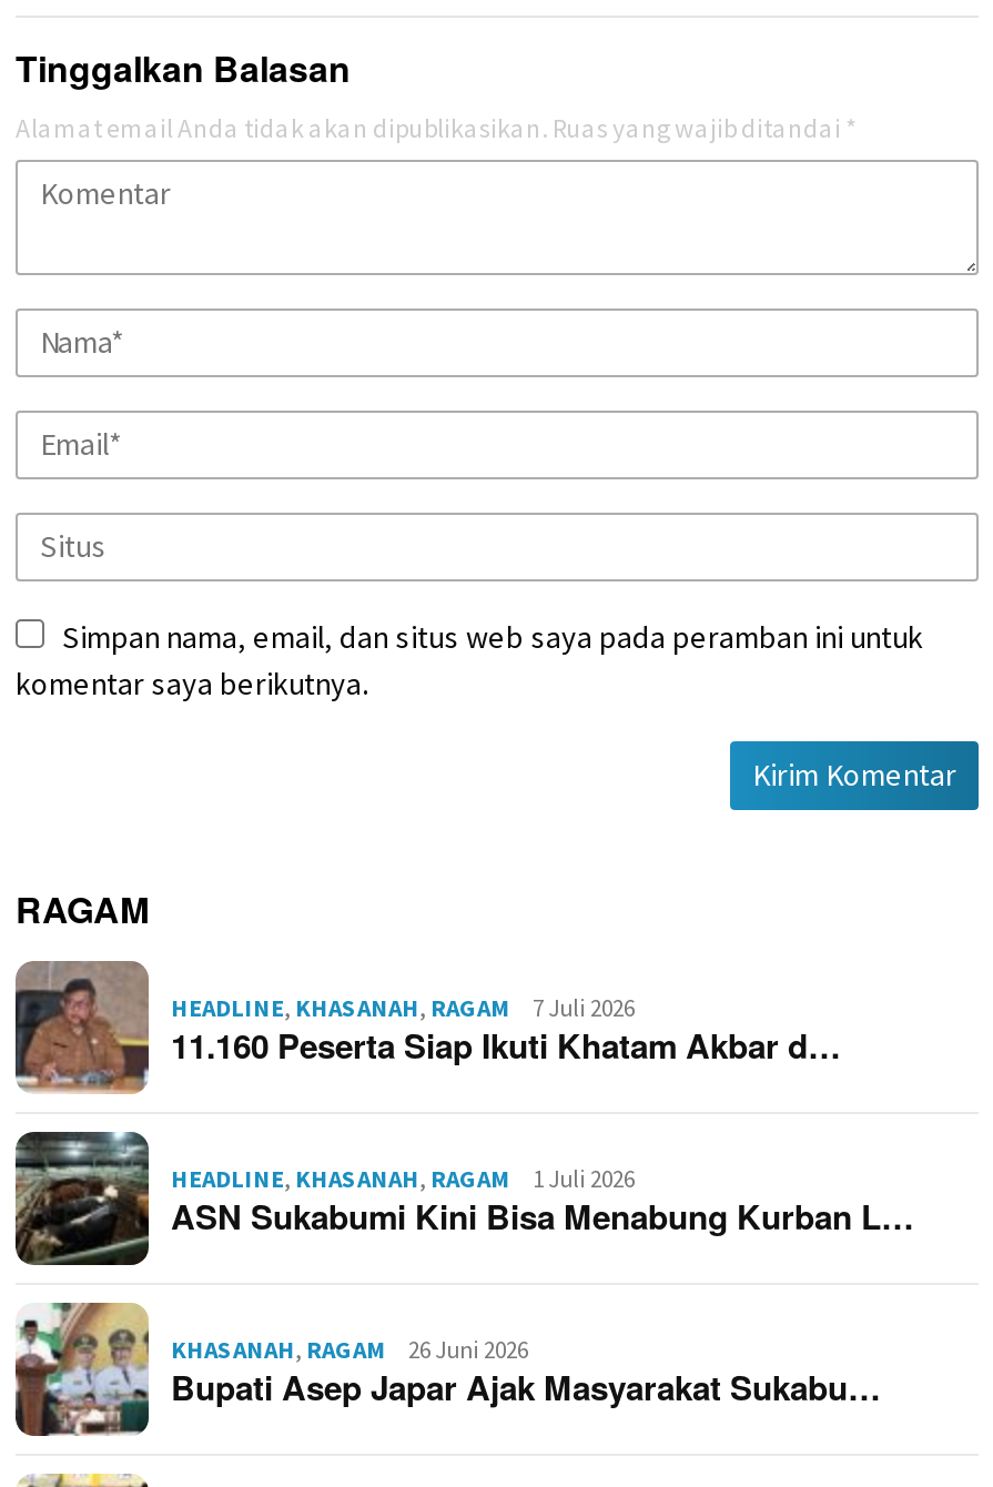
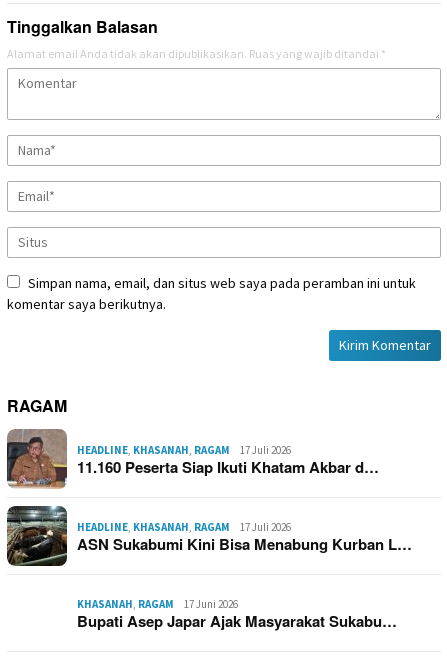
- HEADLINE, KHASANAH, RAGAM 7 Juli 2026
+ HEADLINE, KHASANAH, RAGAM 17 Juli 2026

- HEADLINE, KHASANAH, RAGAM 1 Juli 2026
+ HEADLINE, KHASANAH, RAGAM 17 Juli 2026

- [image]

- KHASANAH, RAGAM 26 Juni 2026
+ KHASANAH, RAGAM 17 Juni 2026
